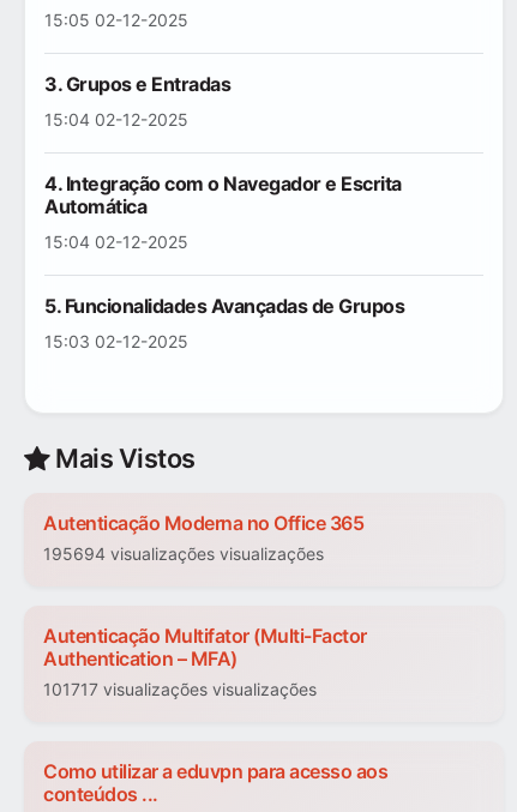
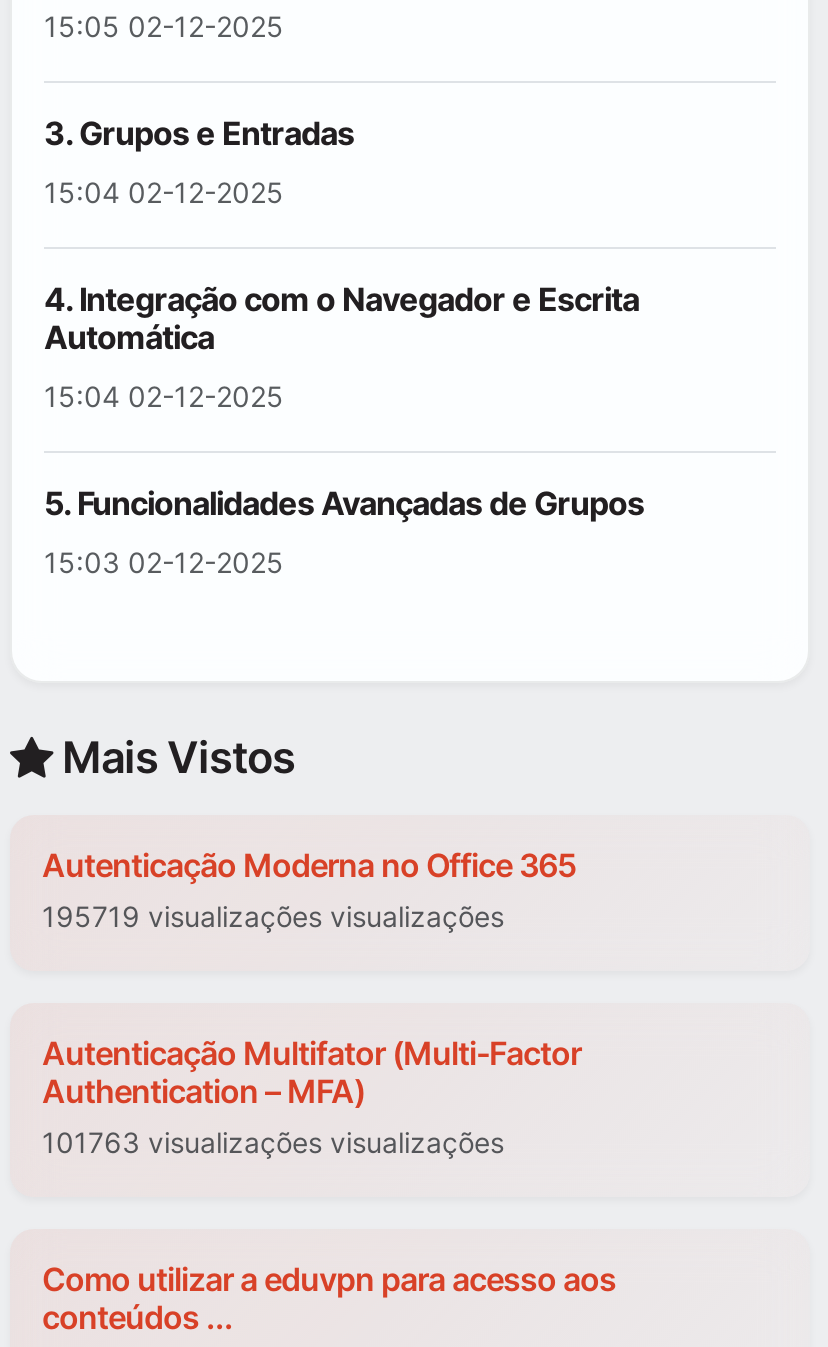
- 195694 visualizações visualizações
+ 195719 visualizações visualizações

- 101717 visualizações visualizações
+ 101763 visualizações visualizações
